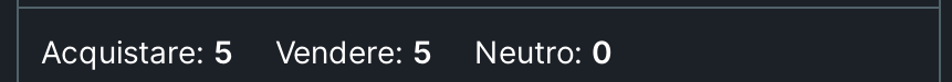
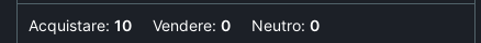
- Acquistare: 5
+ Acquistare: 10

- Vendere: 5
+ Vendere: 0
